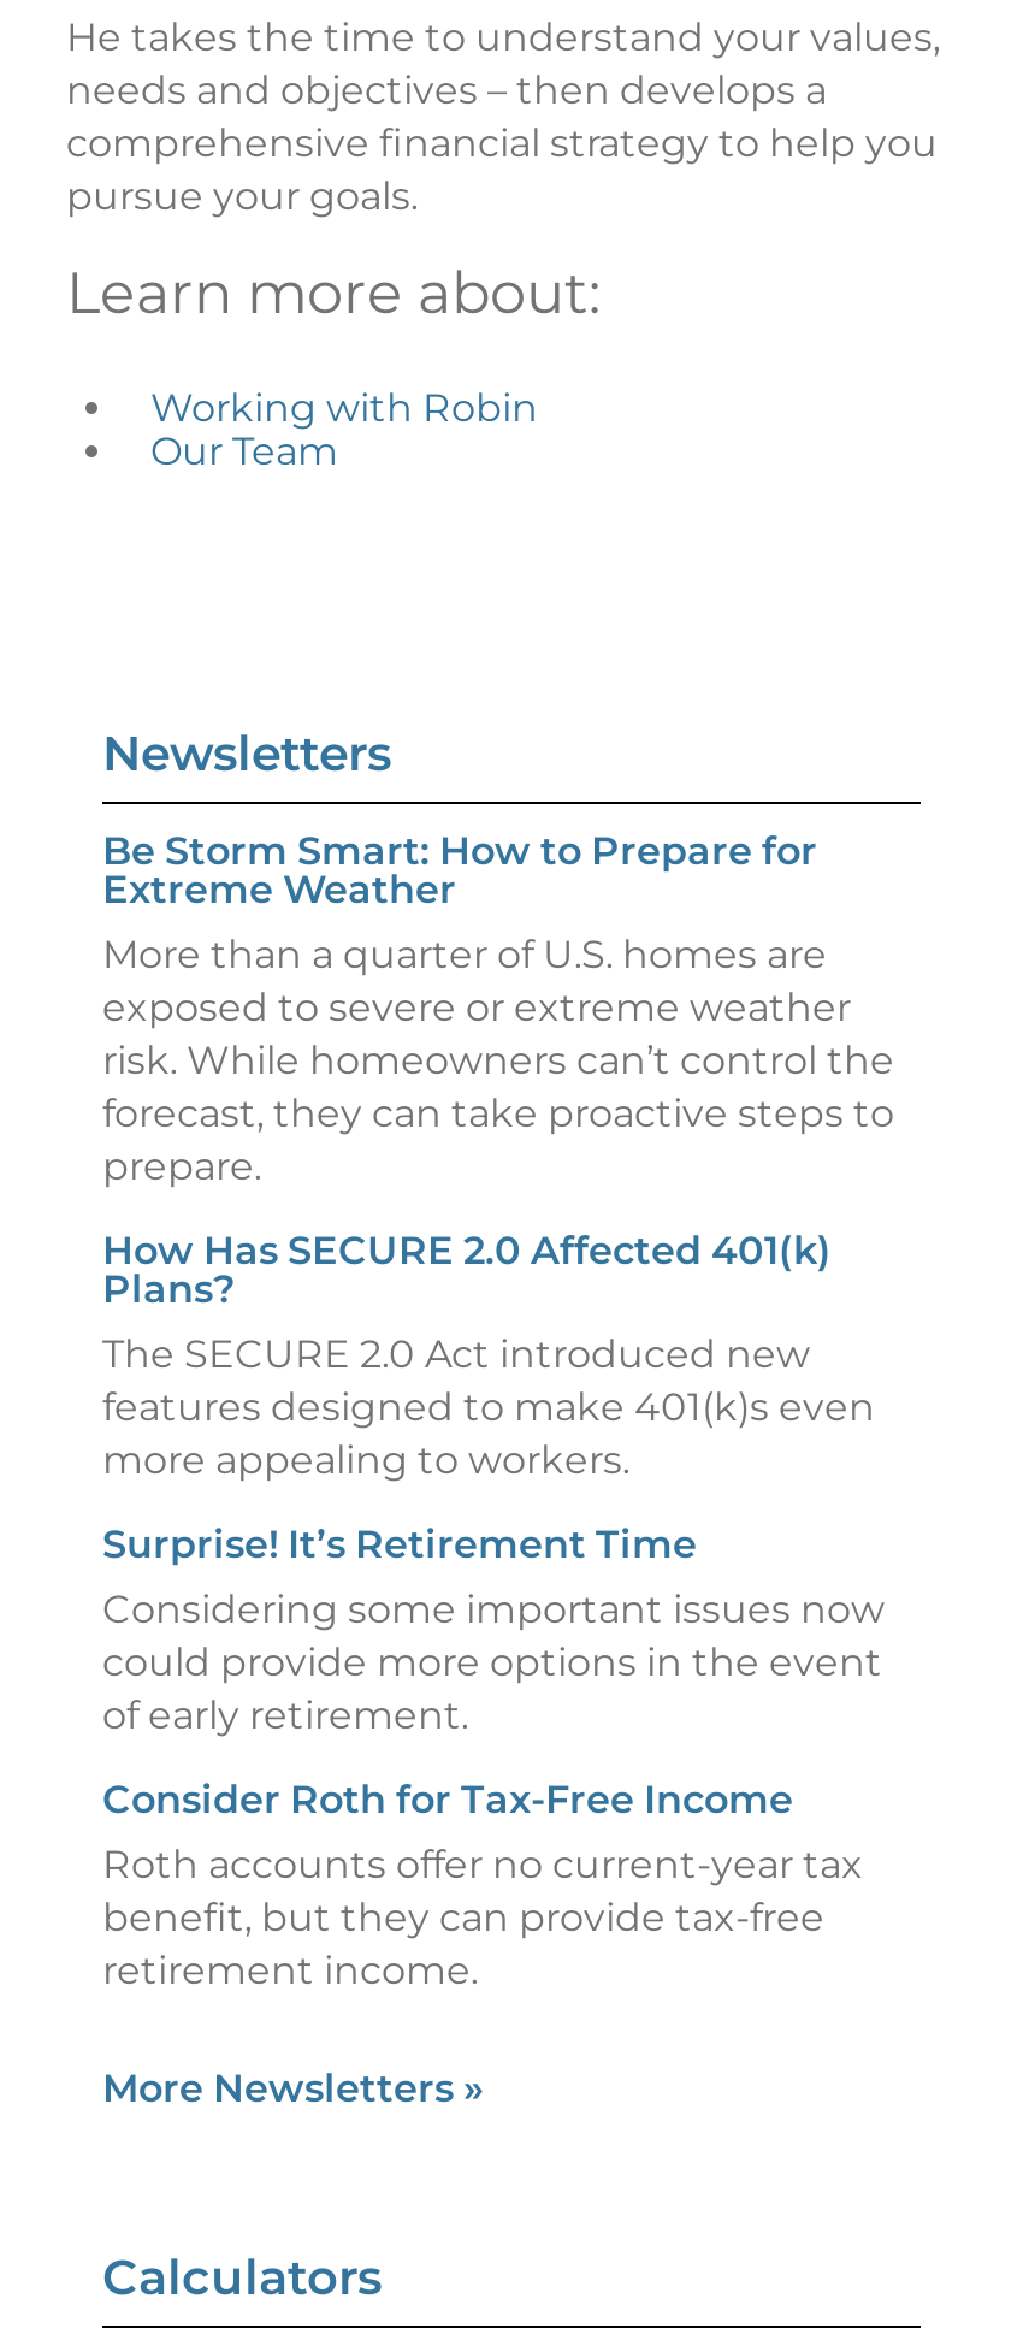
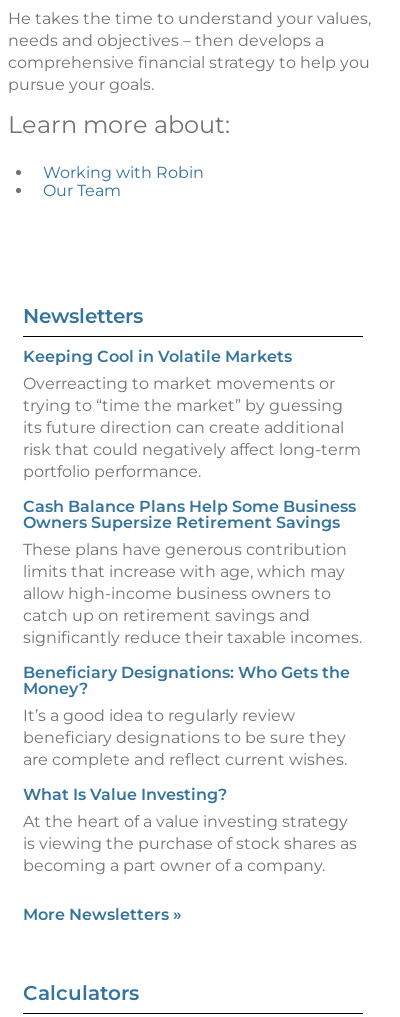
- Be Storm Smart: How to Prepare for
- Extreme Weather
- More than a quarter of U.S. homes are
- exposed to severe or extreme weather
- risk. While homeowners can’t control the
- forecast, they can take proactive steps to
- prepare.
+ Keeping Cool in Volatile Markets
+ Overreacting to market movements or
+ trying to “time the market” by guessing
+ its future direction can create additional
+ risk that could negatively affect long-term
+ portfolio performance.

- How Has SECURE 2.0 Affected 401(k)
- Plans?
- The SECURE 2.0 Act introduced new
- features designed to make 401(k)s even
- more appealing to workers.
+ Cash Balance Plans Help Some Business
+ Owners Supersize Retirement Savings
+ These plans have generous contribution
+ limits that increase with age, which may
+ allow high-income business owners to
+ catch up on retirement savings and
+ significantly reduce their taxable incomes.

- Surprise! It’s Retirement Time
- Considering some important issues now
- could provide more options in the event
- of early retirement.
+ Beneficiary Designations: Who Gets the
+ Money?
+ It’s a good idea to regularly review
+ beneficiary designations to be sure they
+ are complete and reflect current wishes.

- Consider Roth for Tax-Free Income
- Roth accounts offer no current-year tax
- benefit, but they can provide tax-free
- retirement income.
+ What Is Value Investing?
+ At the heart of a value investing strategy
+ is viewing the purchase of stock shares as
+ becoming a part owner of a company.
